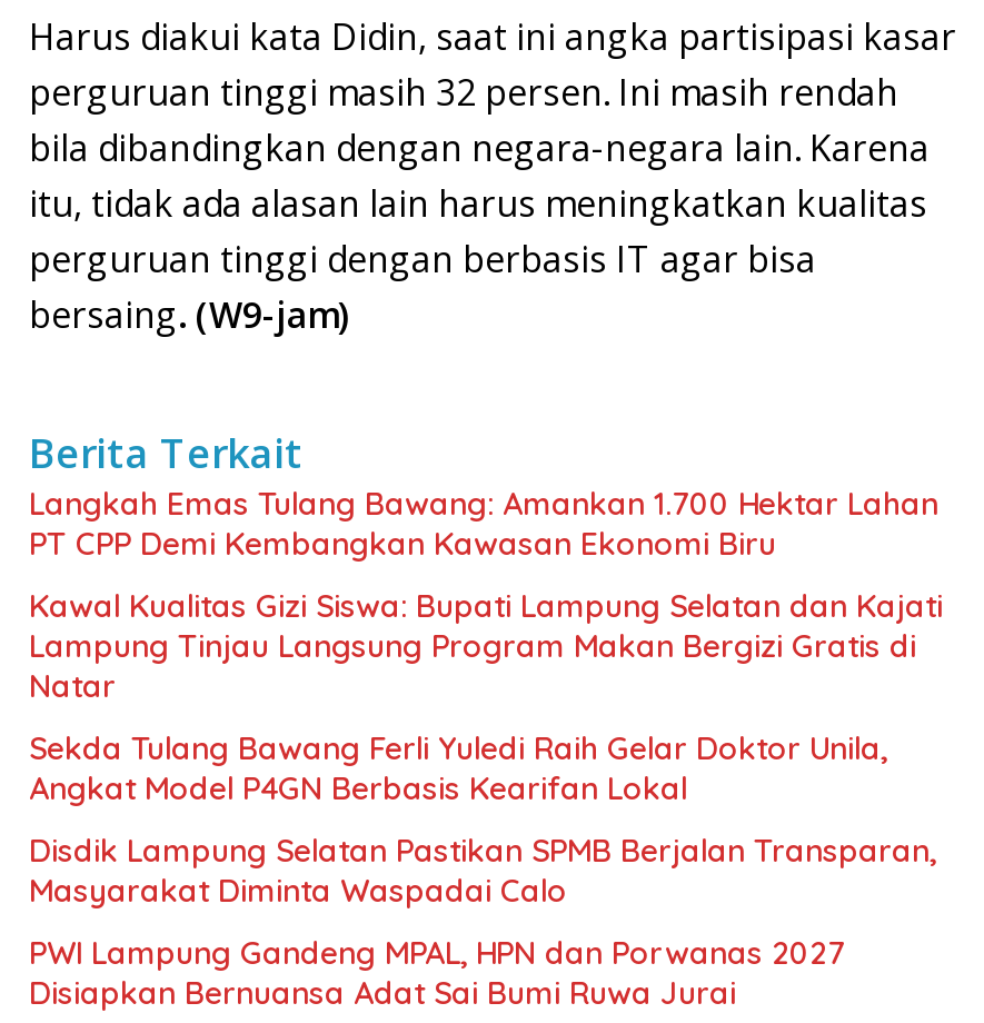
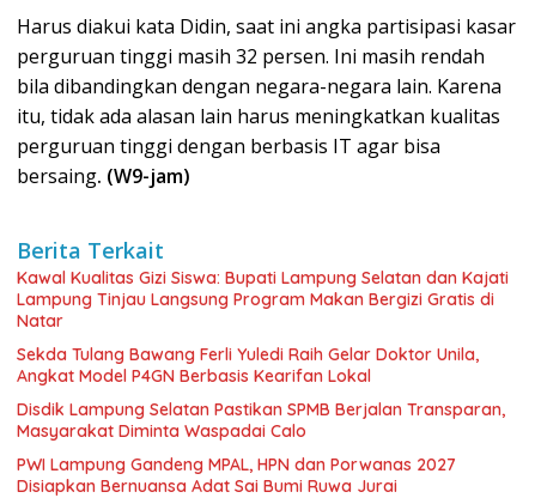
- Langkah Emas Tulang Bawang: Amankan 1.700 Hektar Lahan
- PT CPP Demi Kembangkan Kawasan Ekonomi Biru
